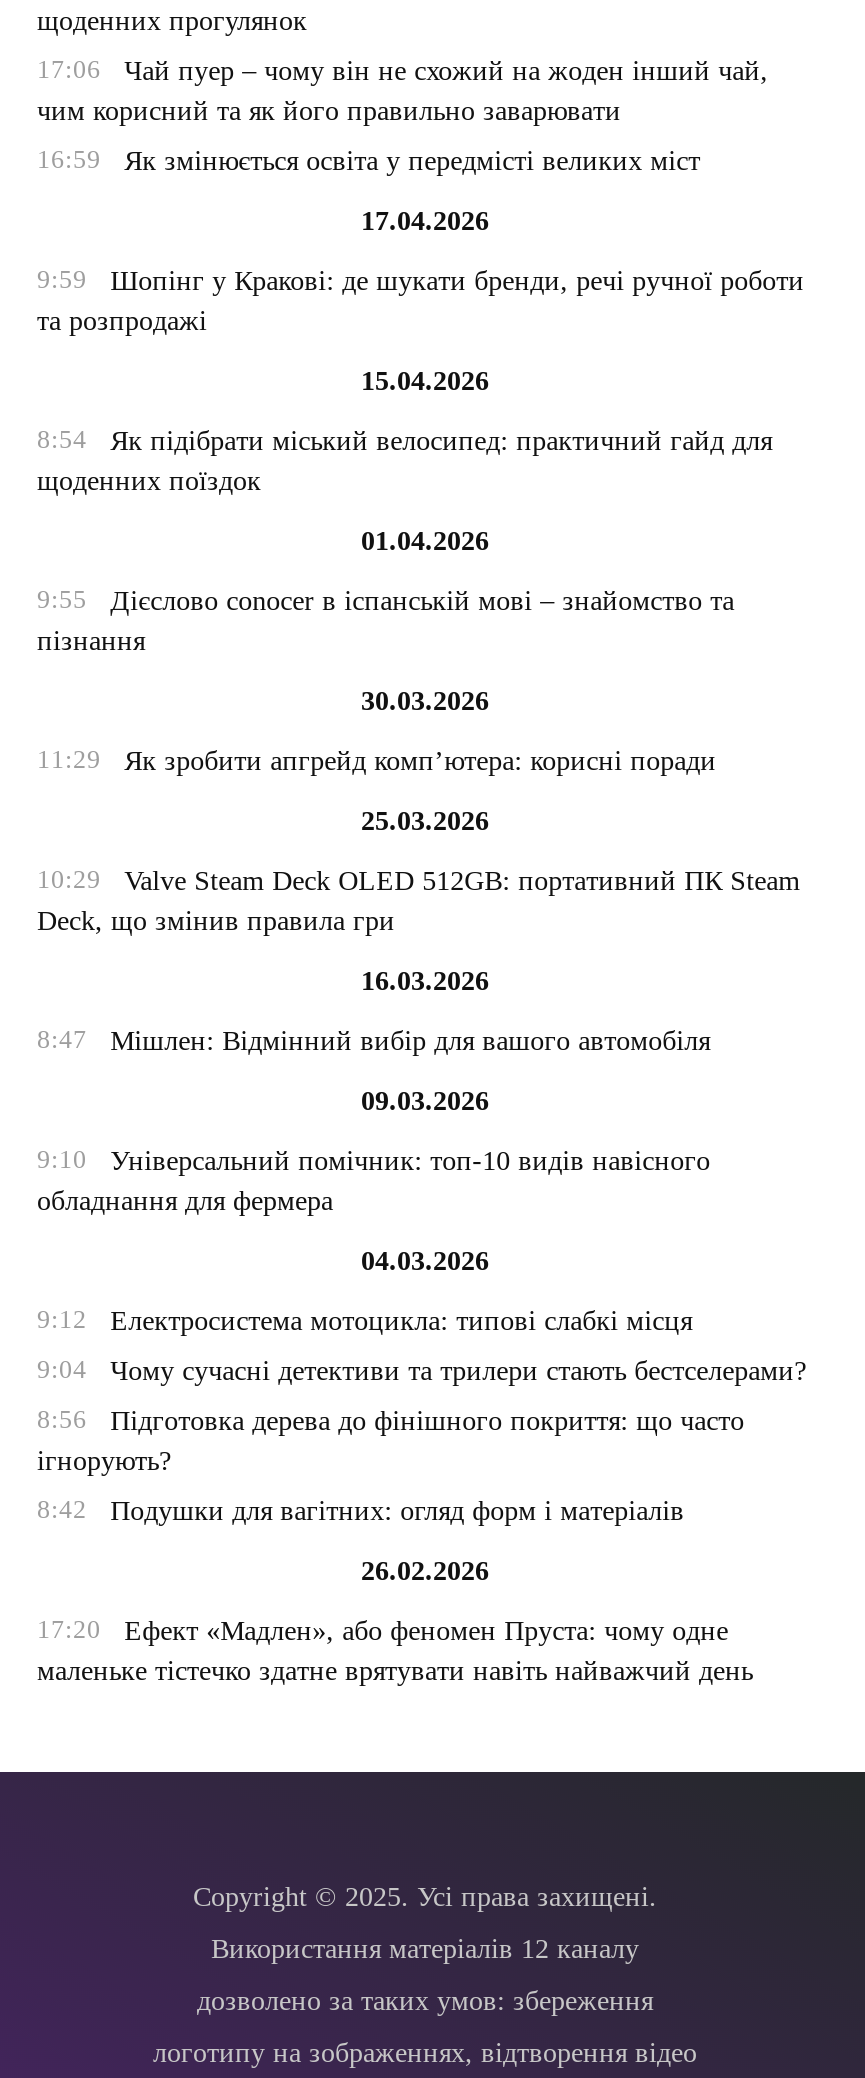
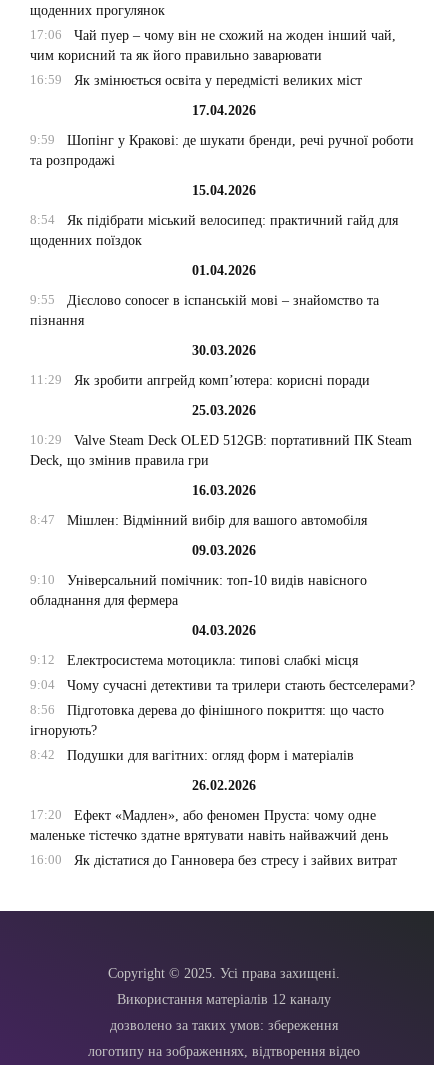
+ 16:00
+ Як дістатися до Ганновера без стресу і зайвих витрат
